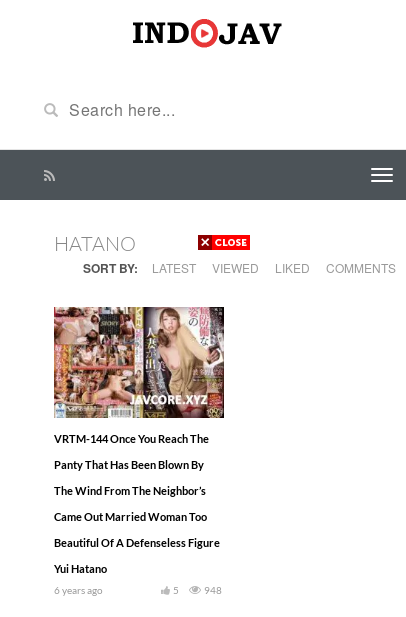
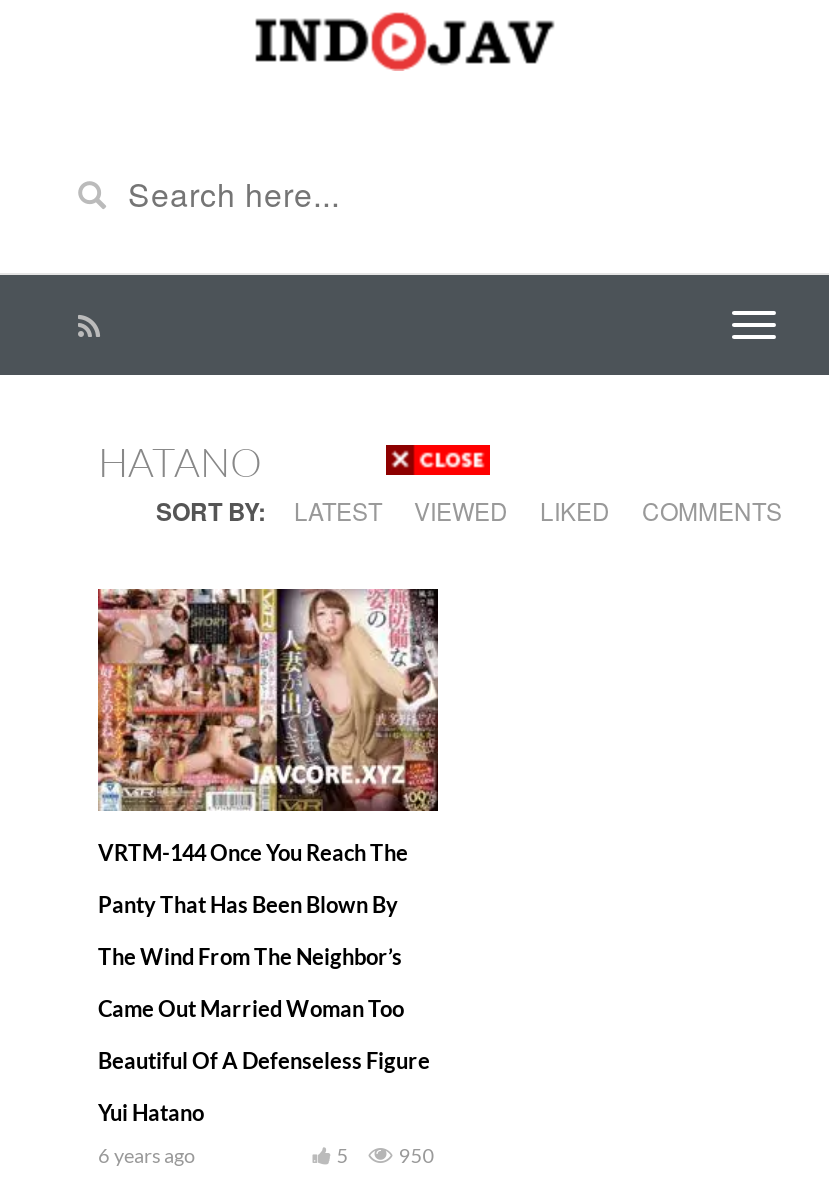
- 948
+ 950
